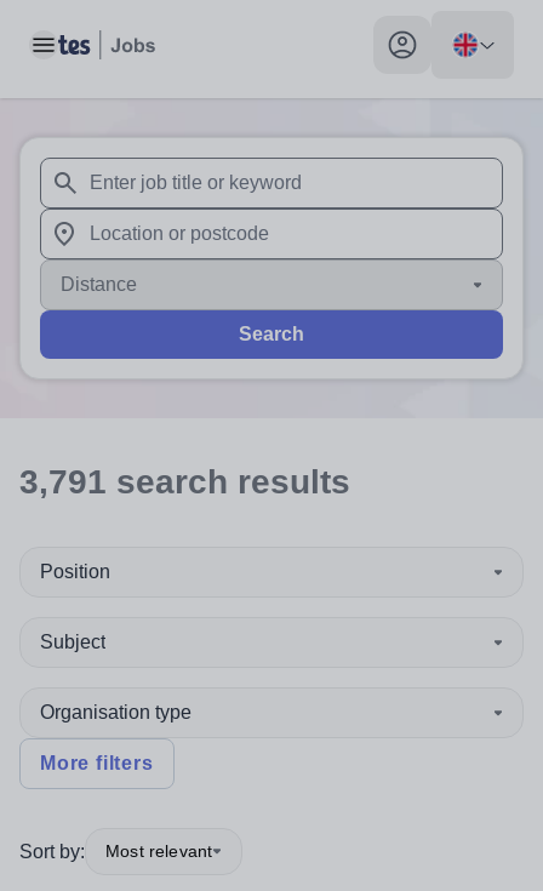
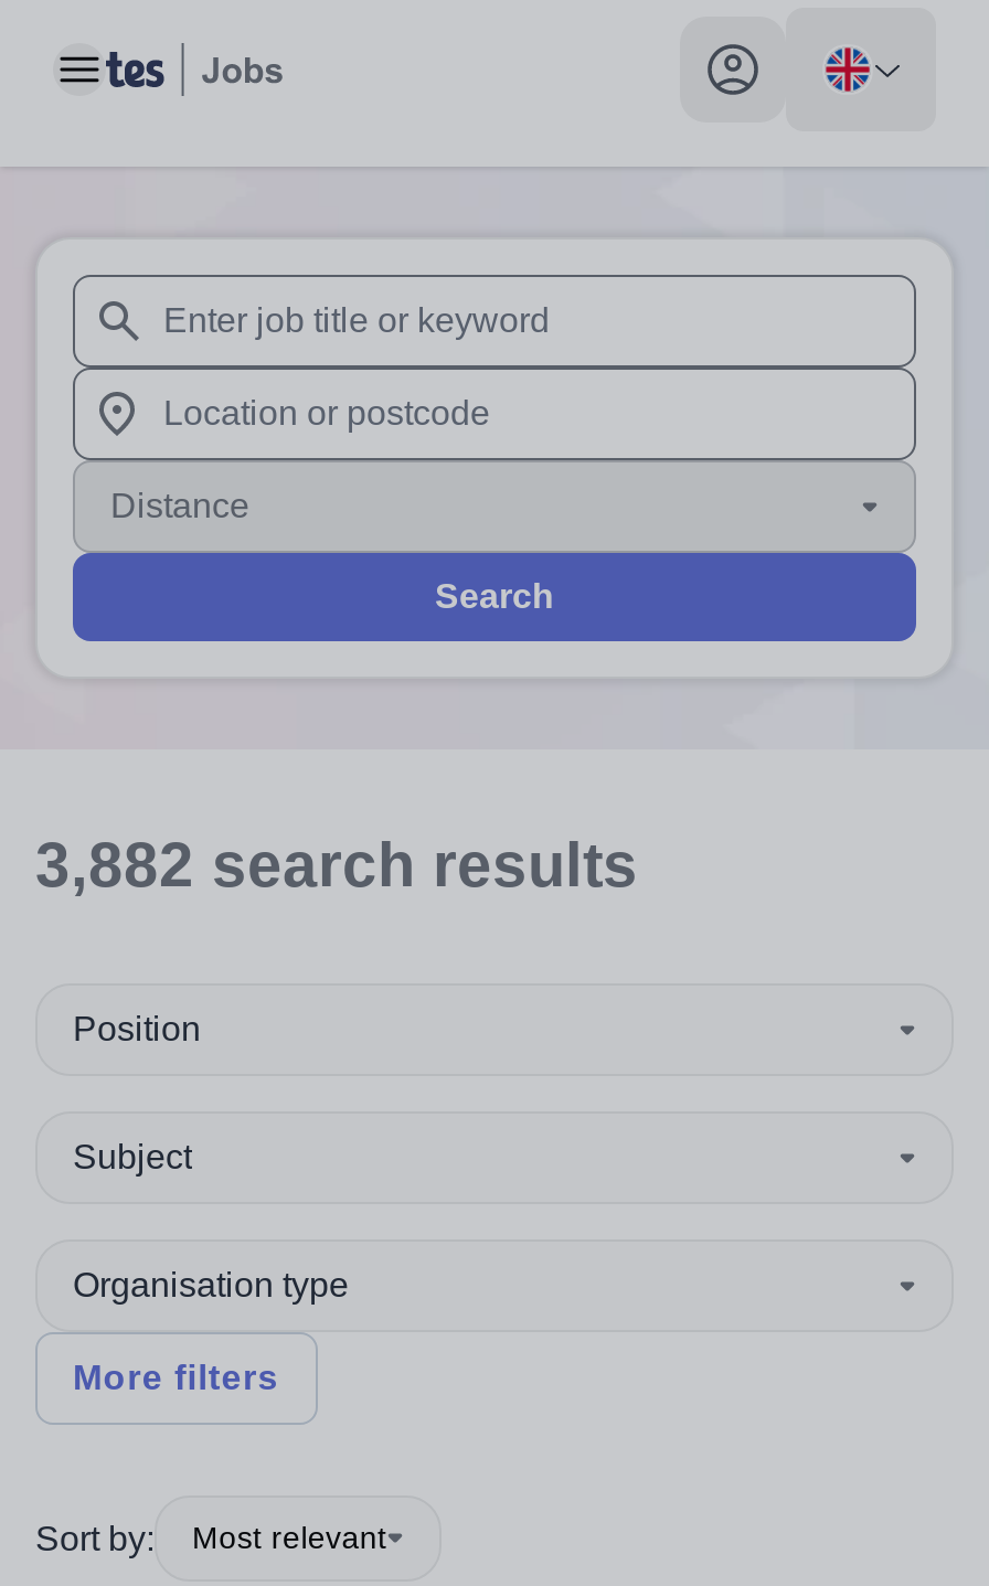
- 3,791 search results
+ 3,882 search results
